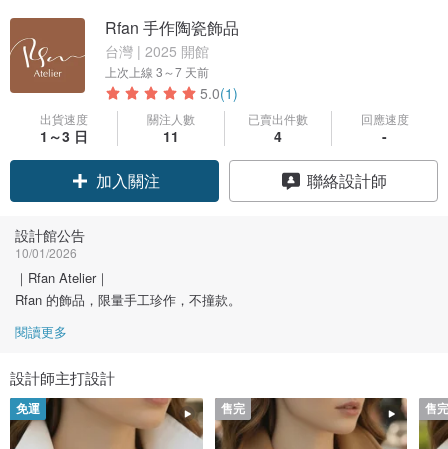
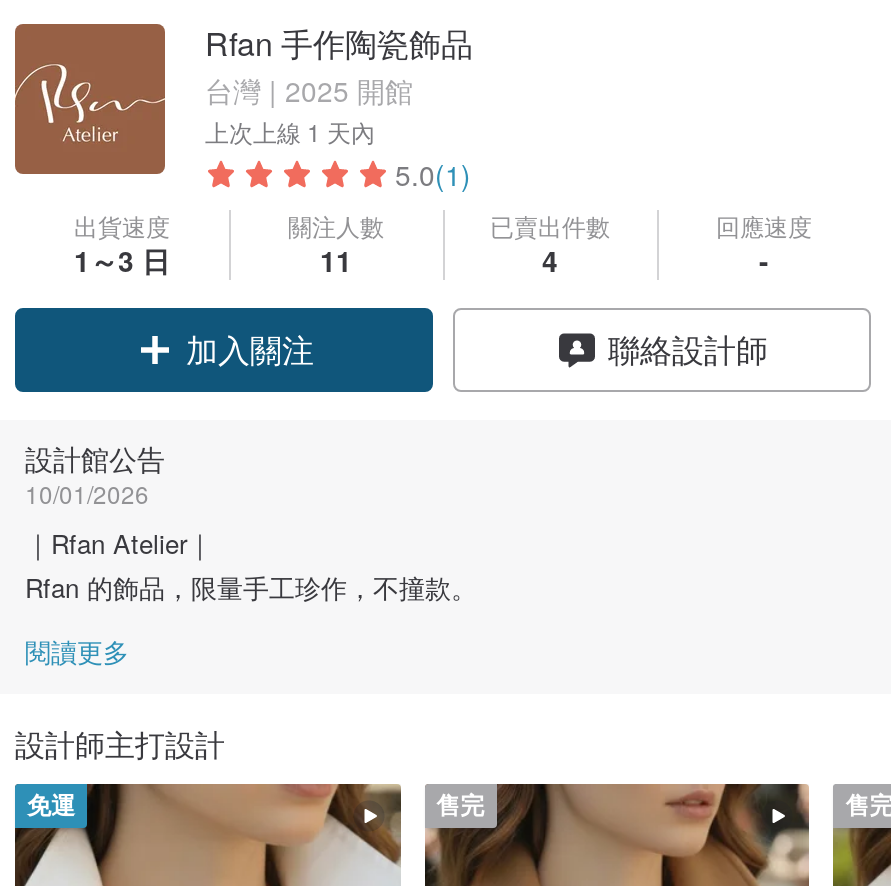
- 上次上線3～7 天前
+ 上次上線1 天內
